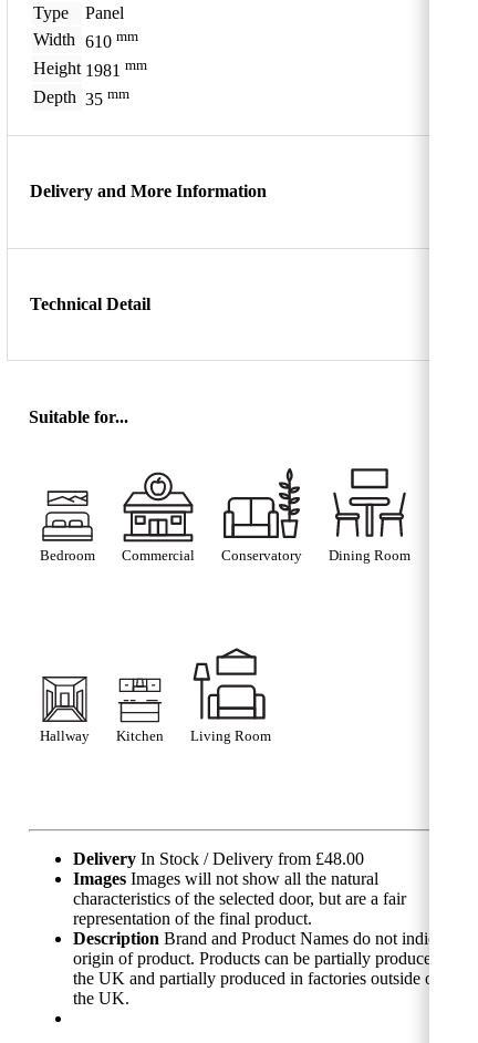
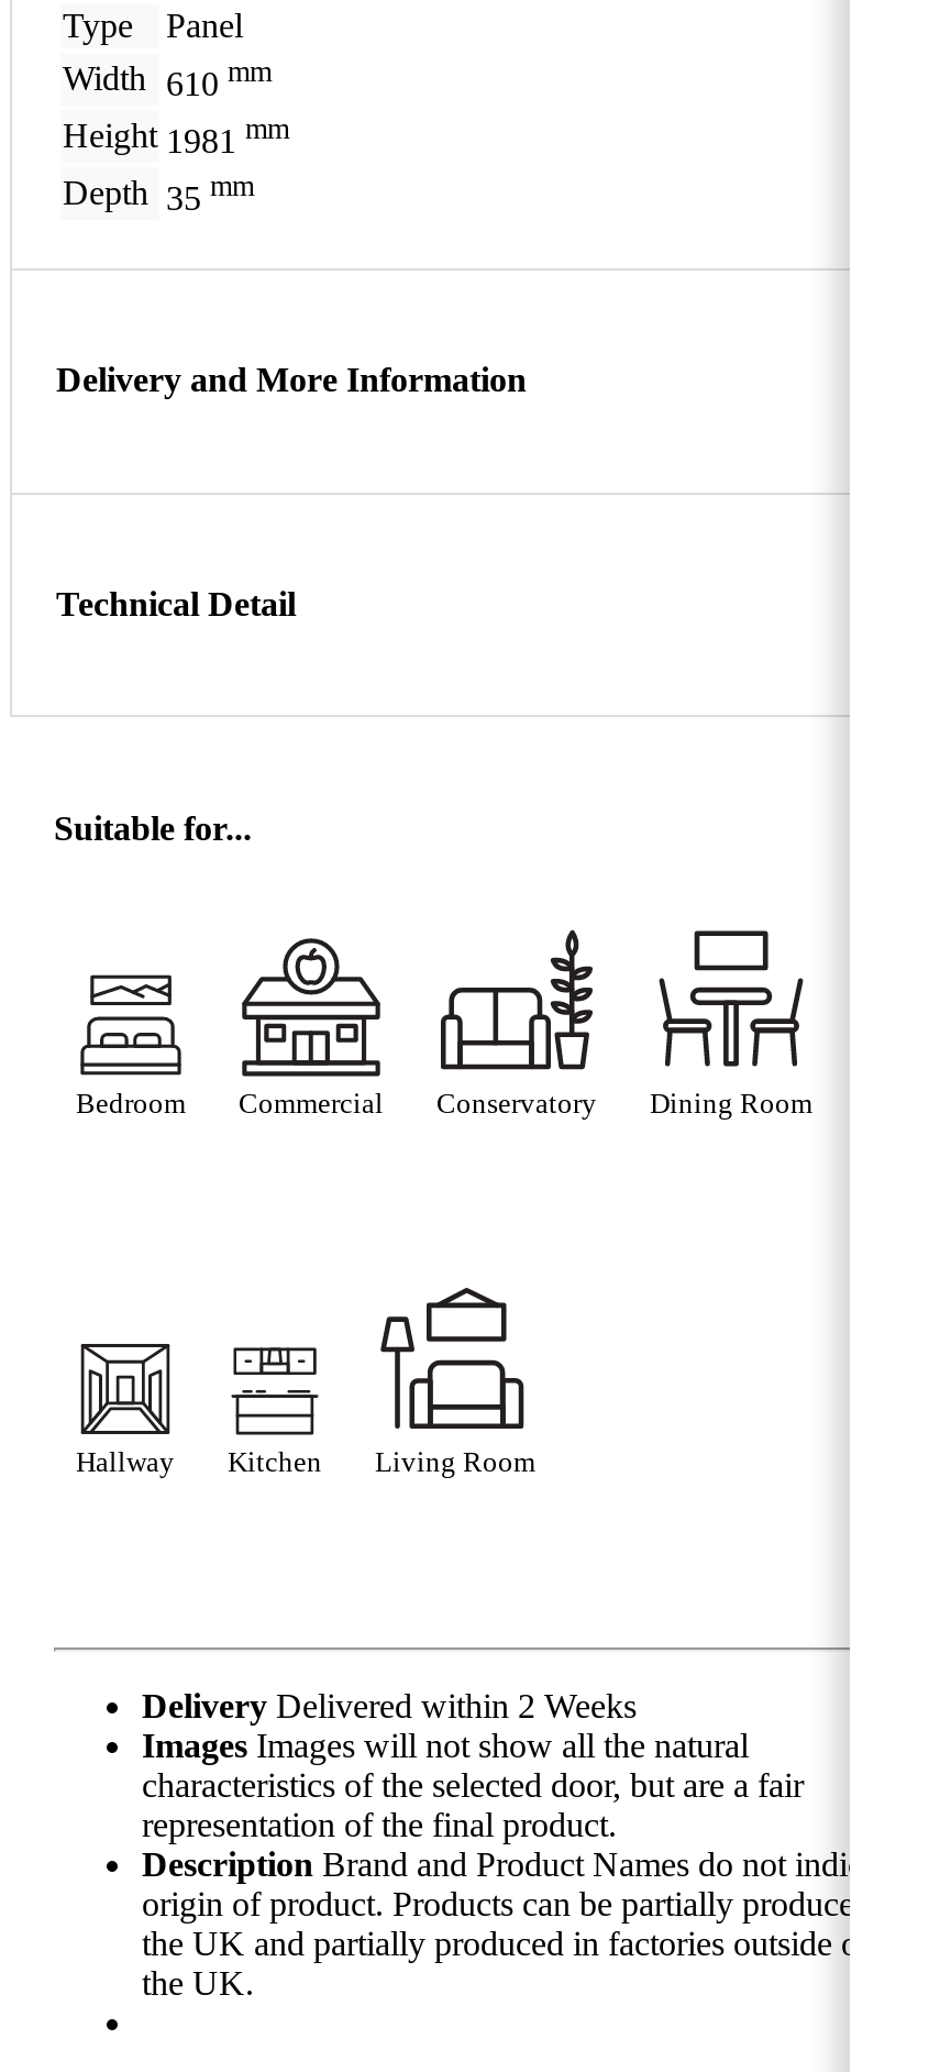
- Delivery In Stock / Delivery from £48.00
+ Delivery Delivered within 2 Weeks
